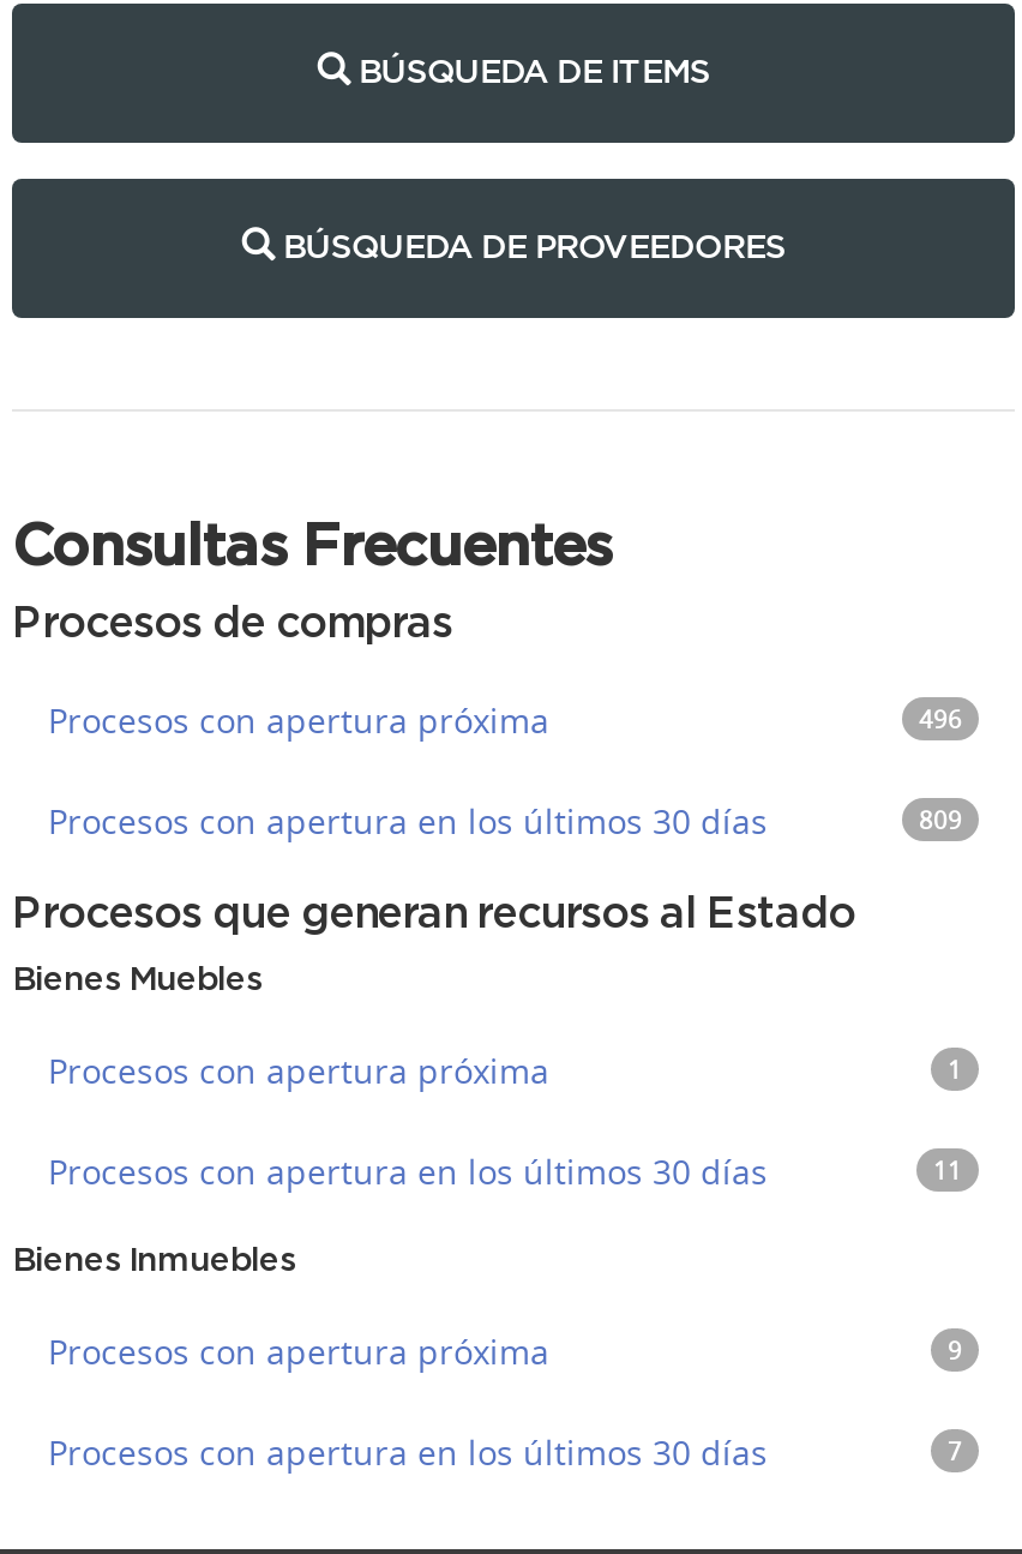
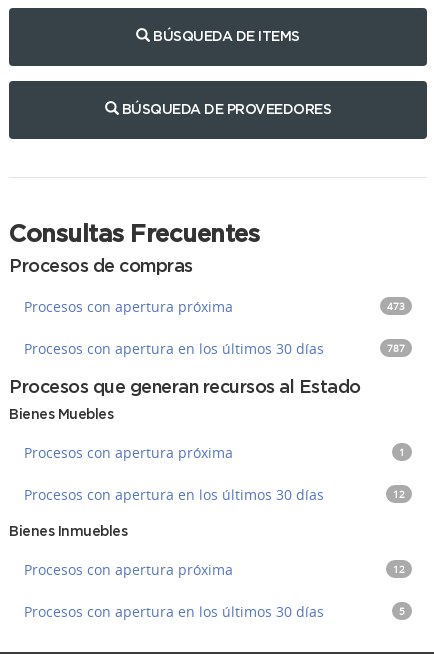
- 496
+ 473

- 809
+ 787

- 11
+ 12

- 9
+ 12

- 7
+ 5
